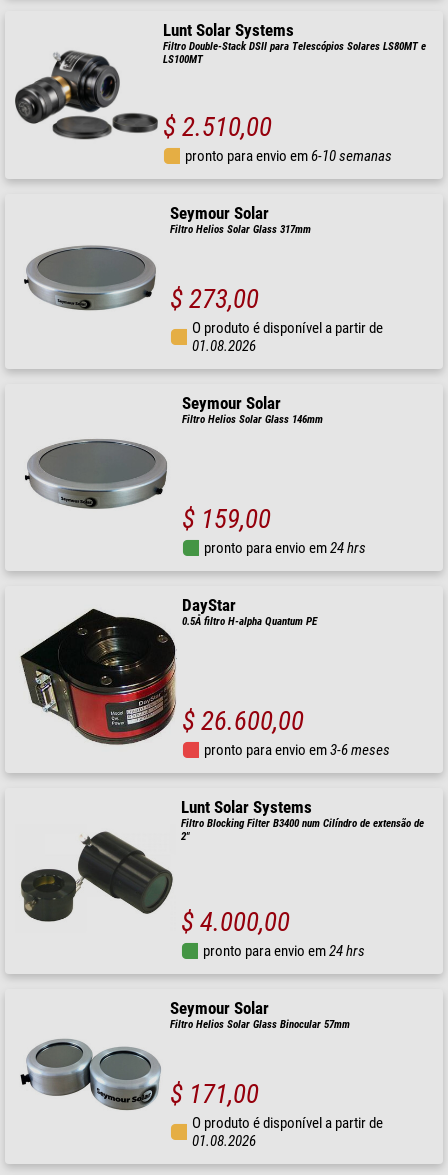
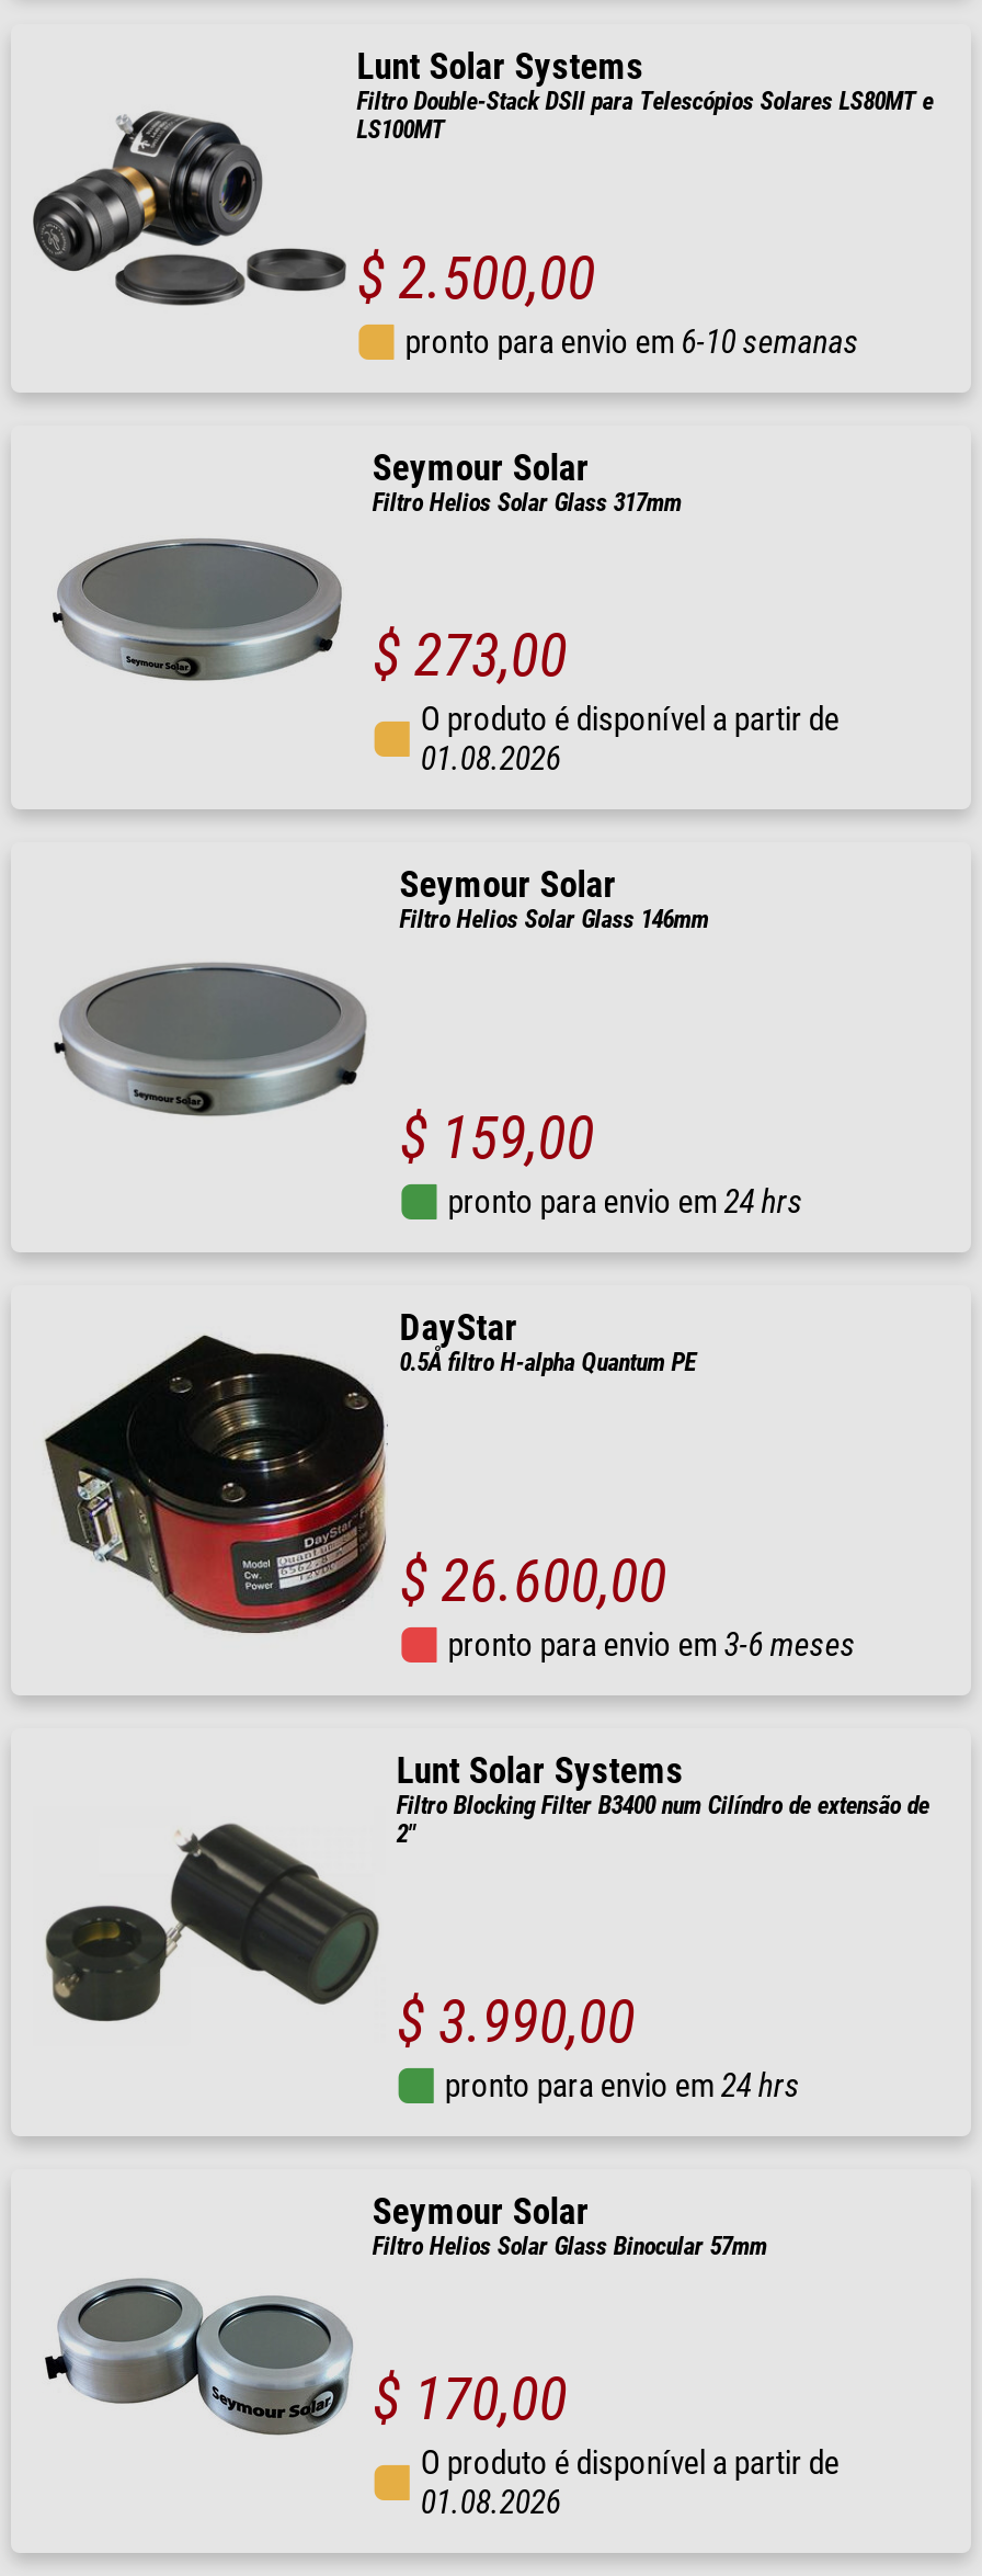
- $ 2.510,00
+ $ 2.500,00

- $ 4.000,00
+ $ 3.990,00

- $ 171,00
+ $ 170,00
